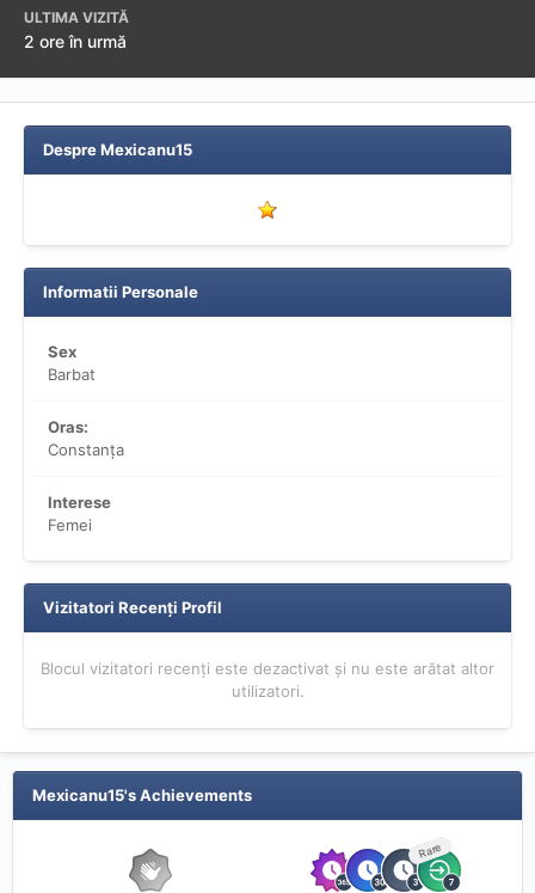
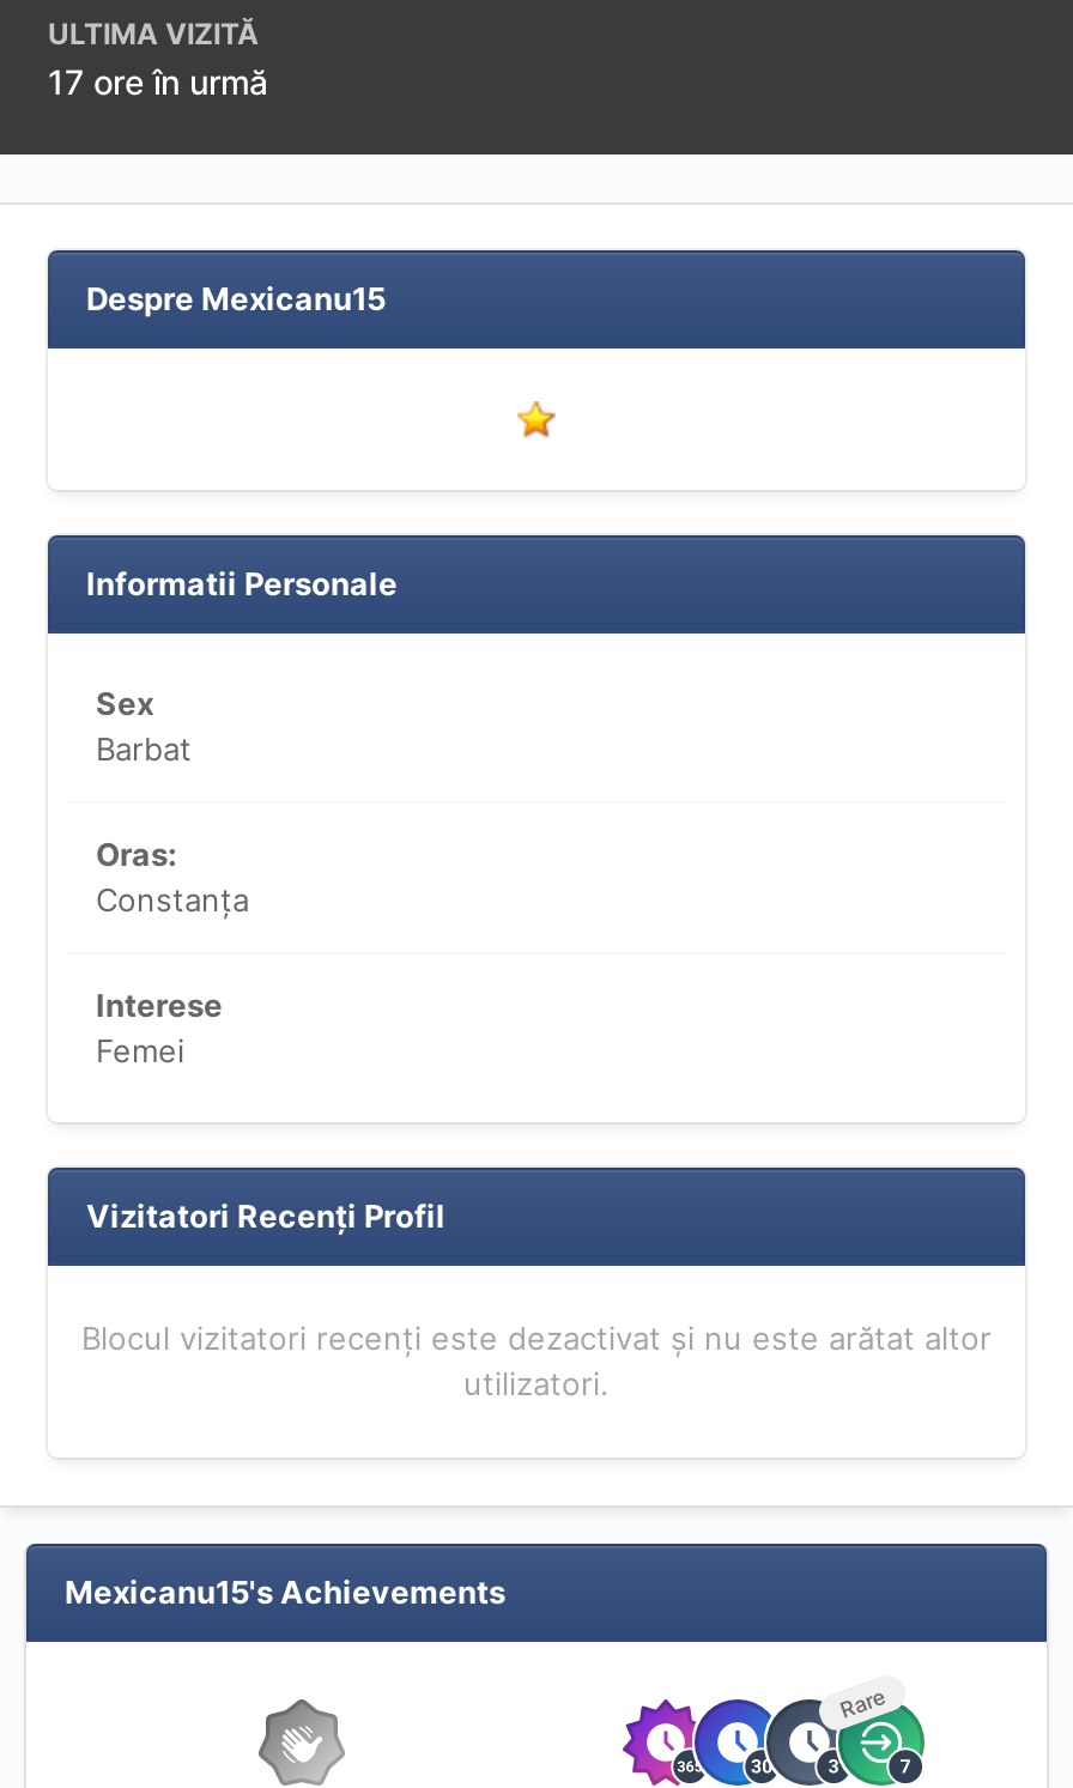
- 2 ore în urmă
+ 17 ore în urmă
